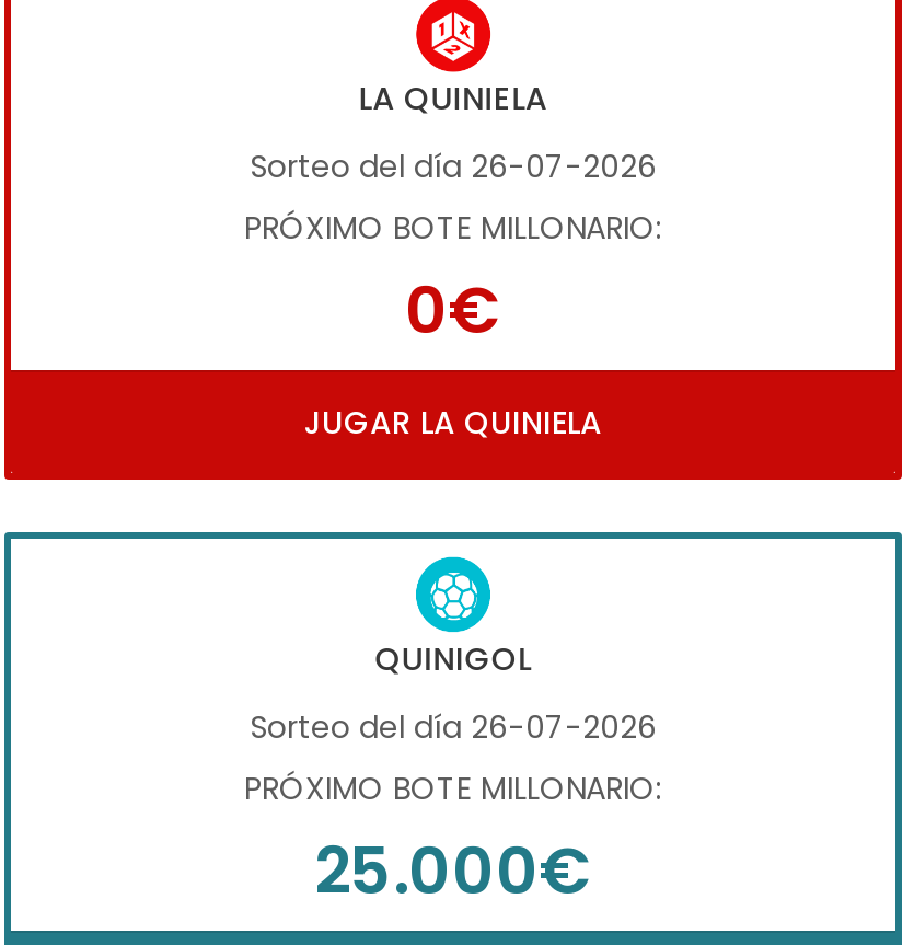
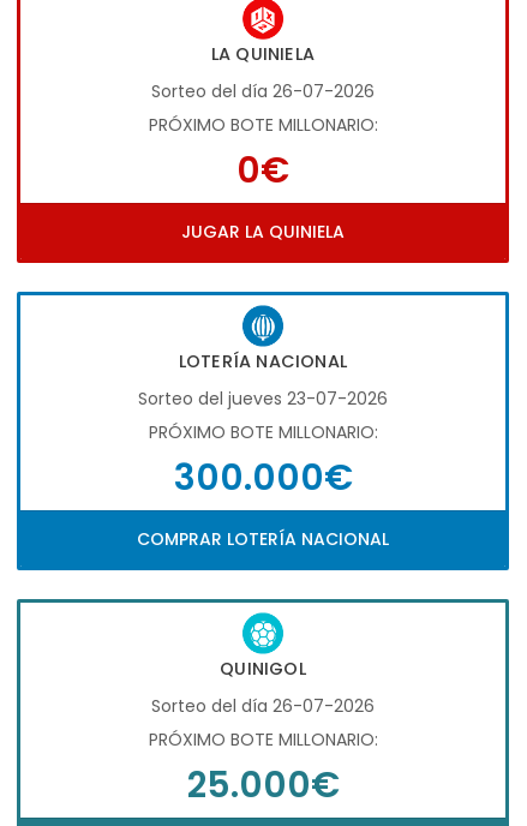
+ [image]
+ LOTERÍA NACIONAL
+ Sorteo del jueves 23-07-2026
+ PRÓXIMO BOTE MILLONARIO:
+ 300.000€
+ COMPRAR LOTERÍA NACIONAL
